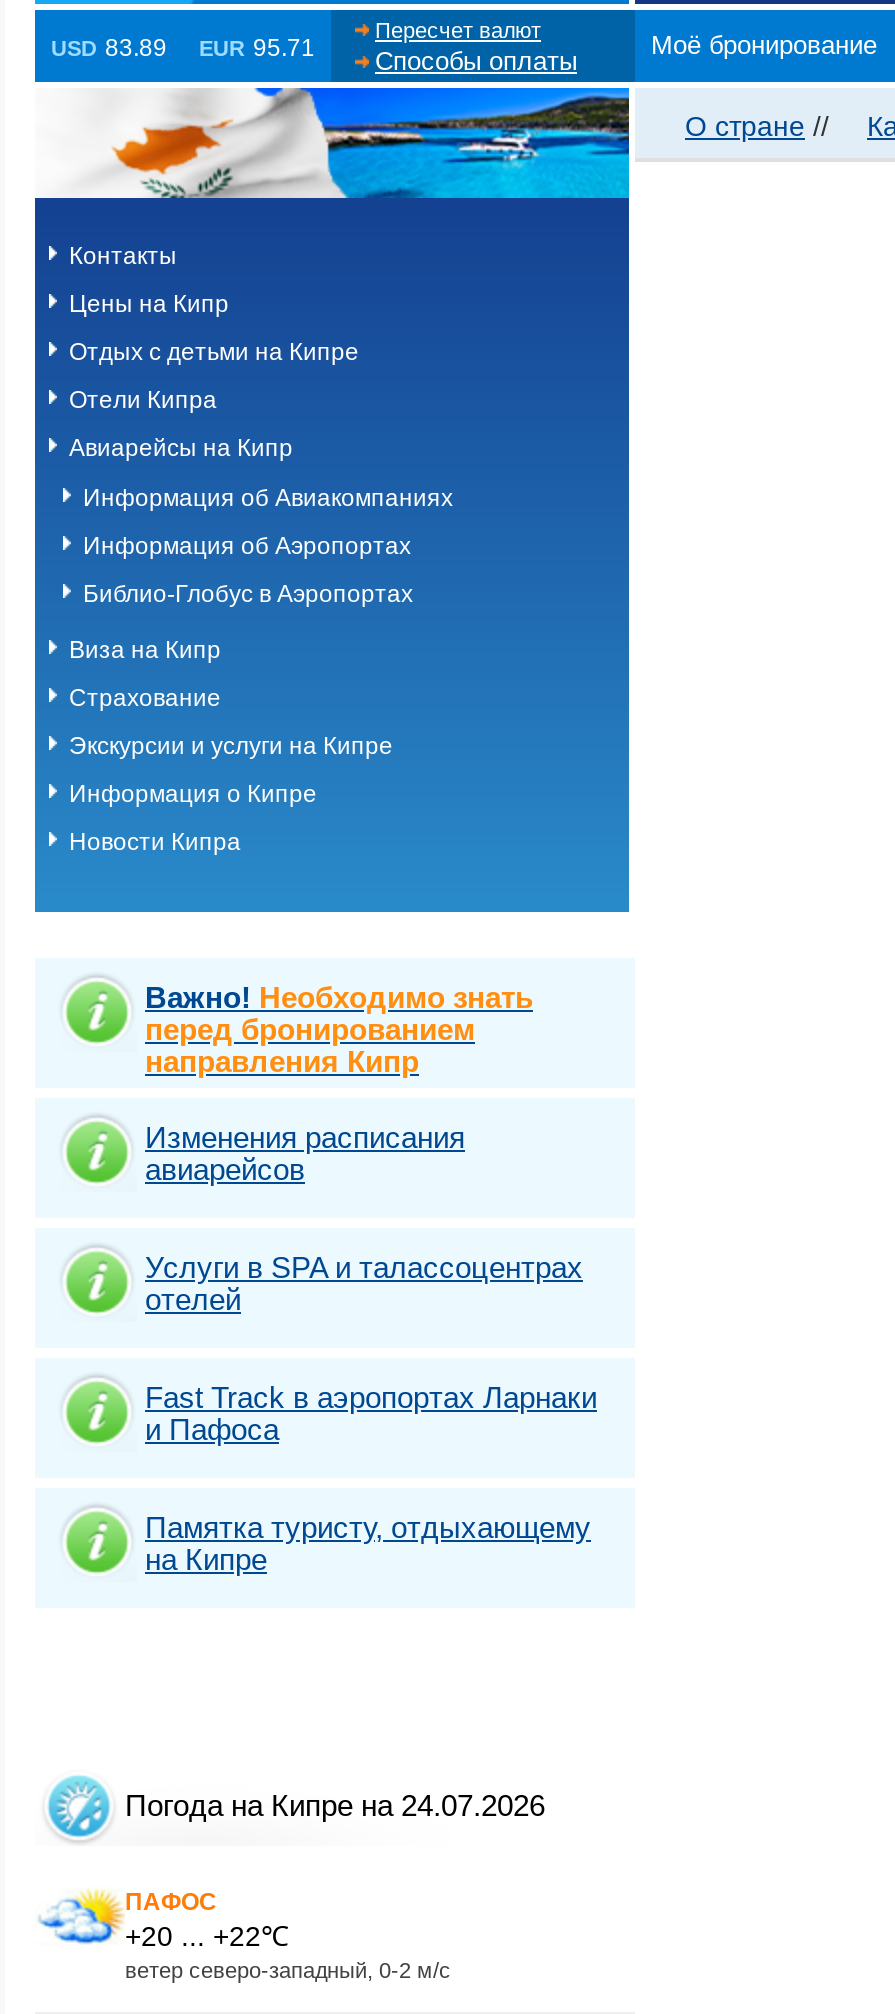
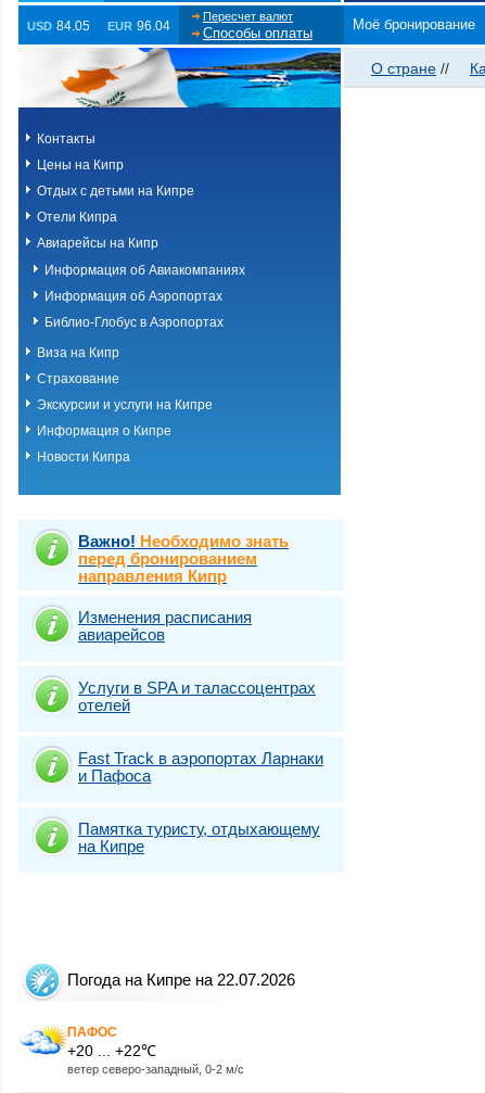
- USD 83.89
+ USD 84.05

- EUR 95.71
+ EUR 96.04

- Погода на Кипре на 24.07.2026
+ Погода на Кипре на 22.07.2026
